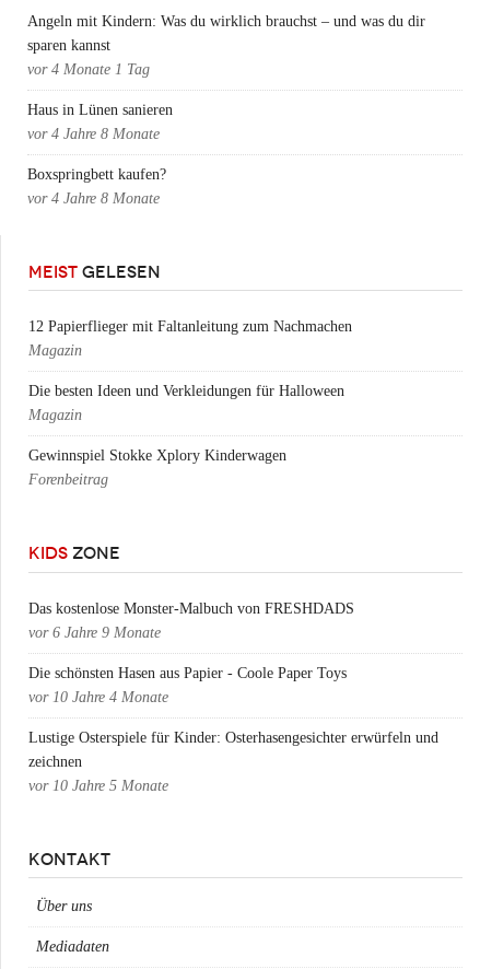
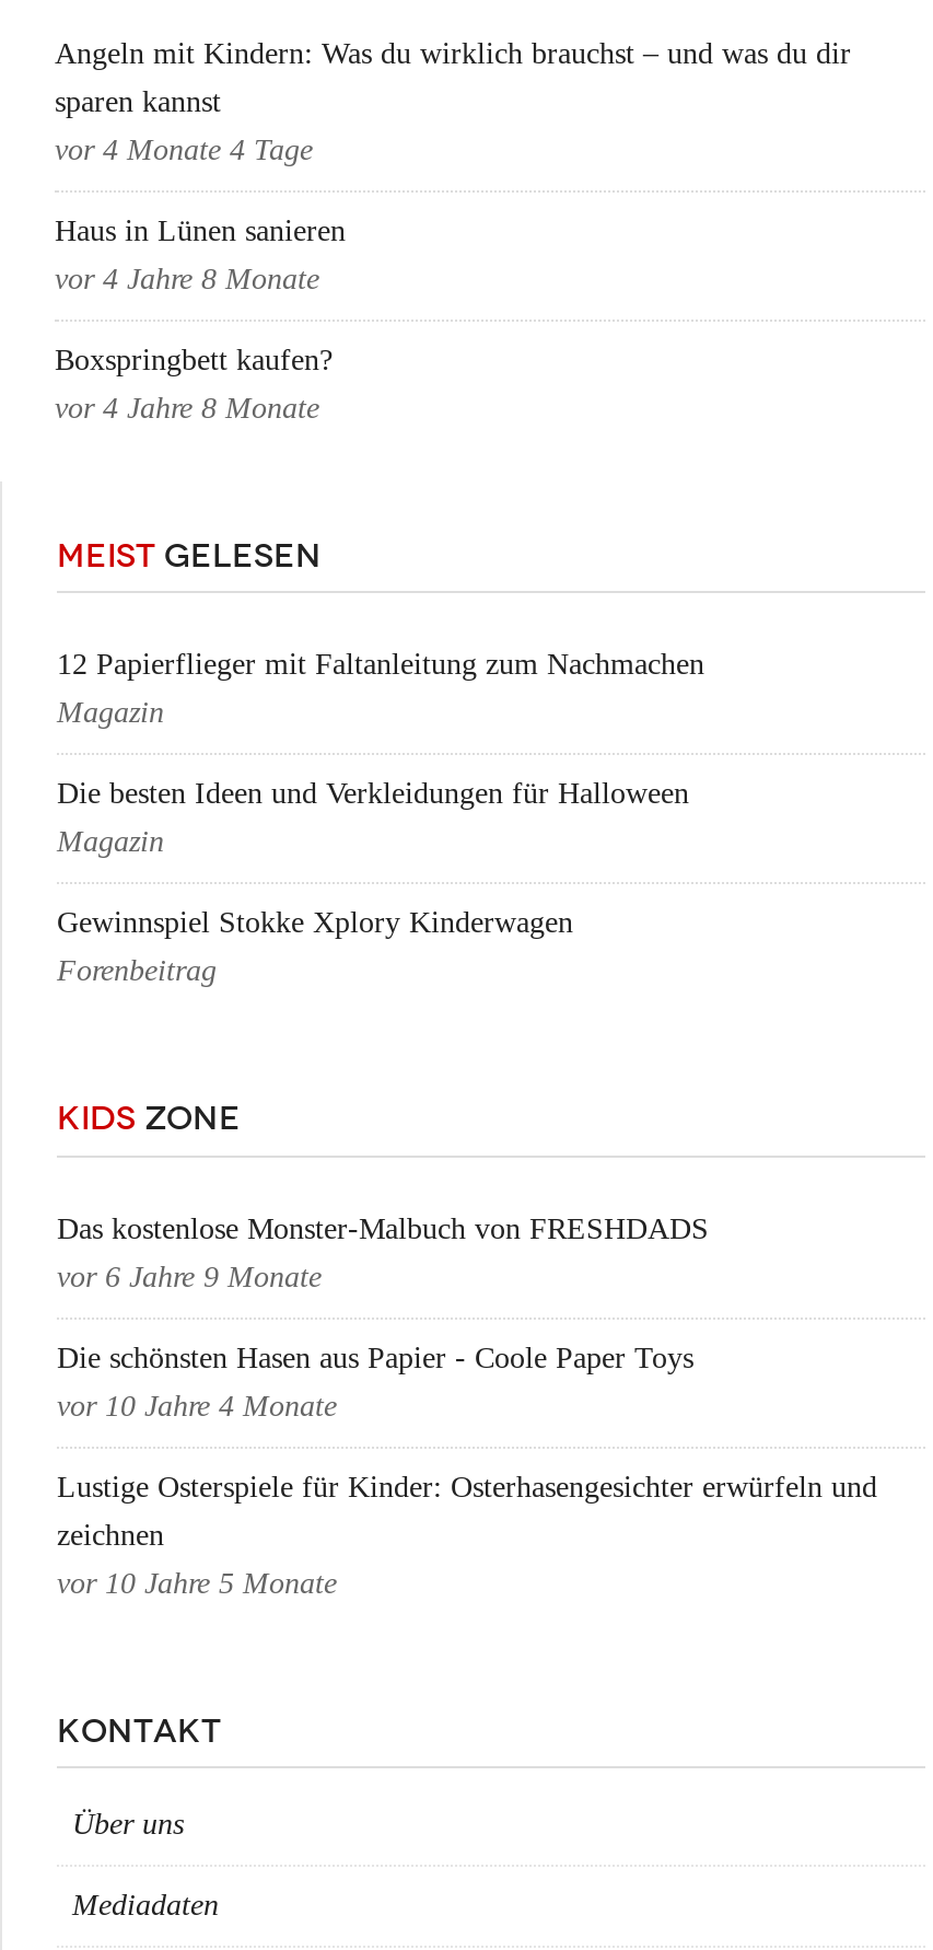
- vor 4 Monate 1 Tag
+ vor 4 Monate 4 Tage
